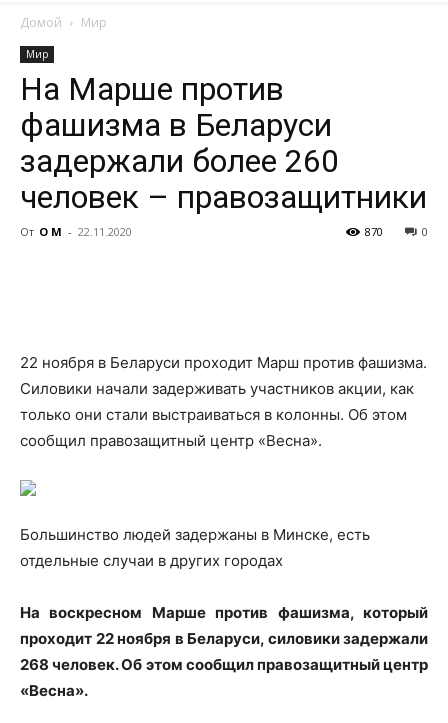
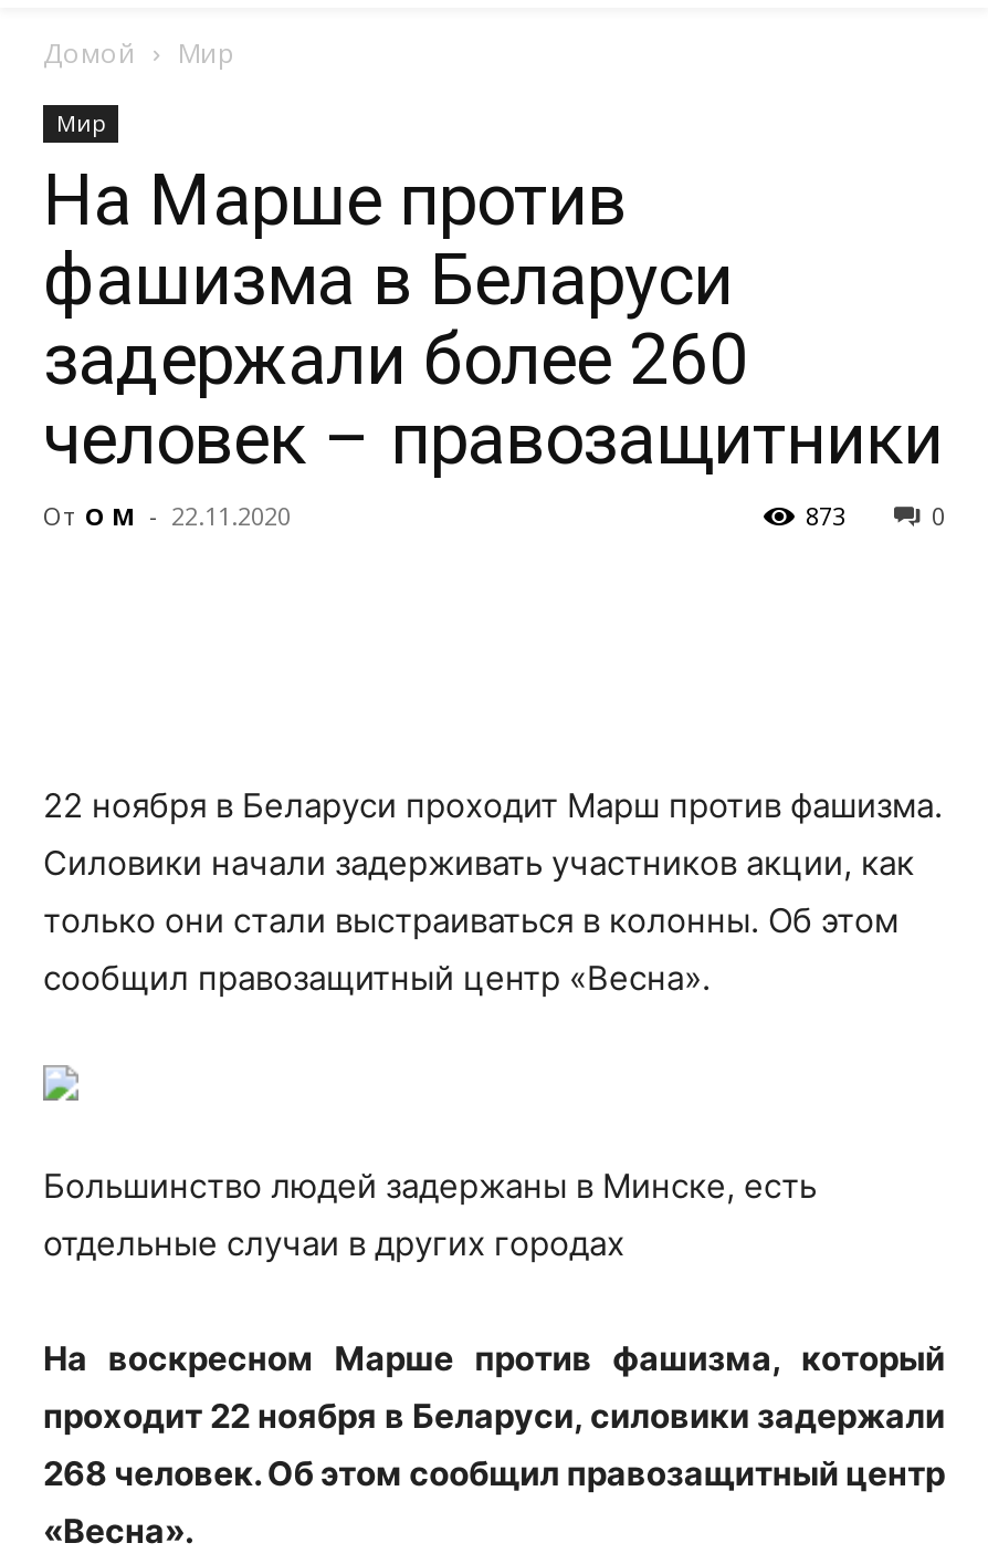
- 870
+ 873
